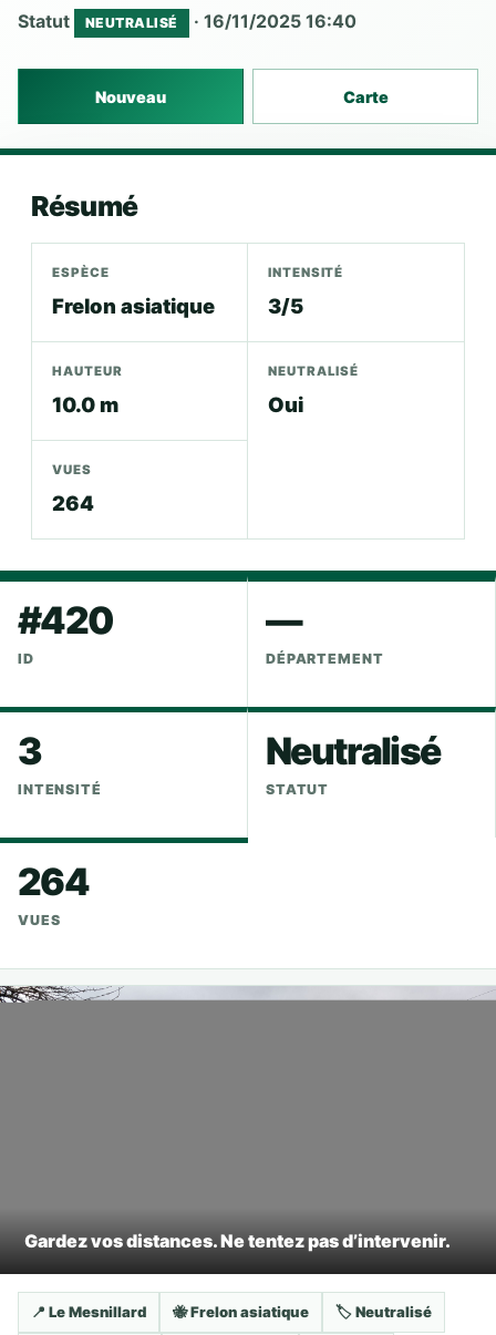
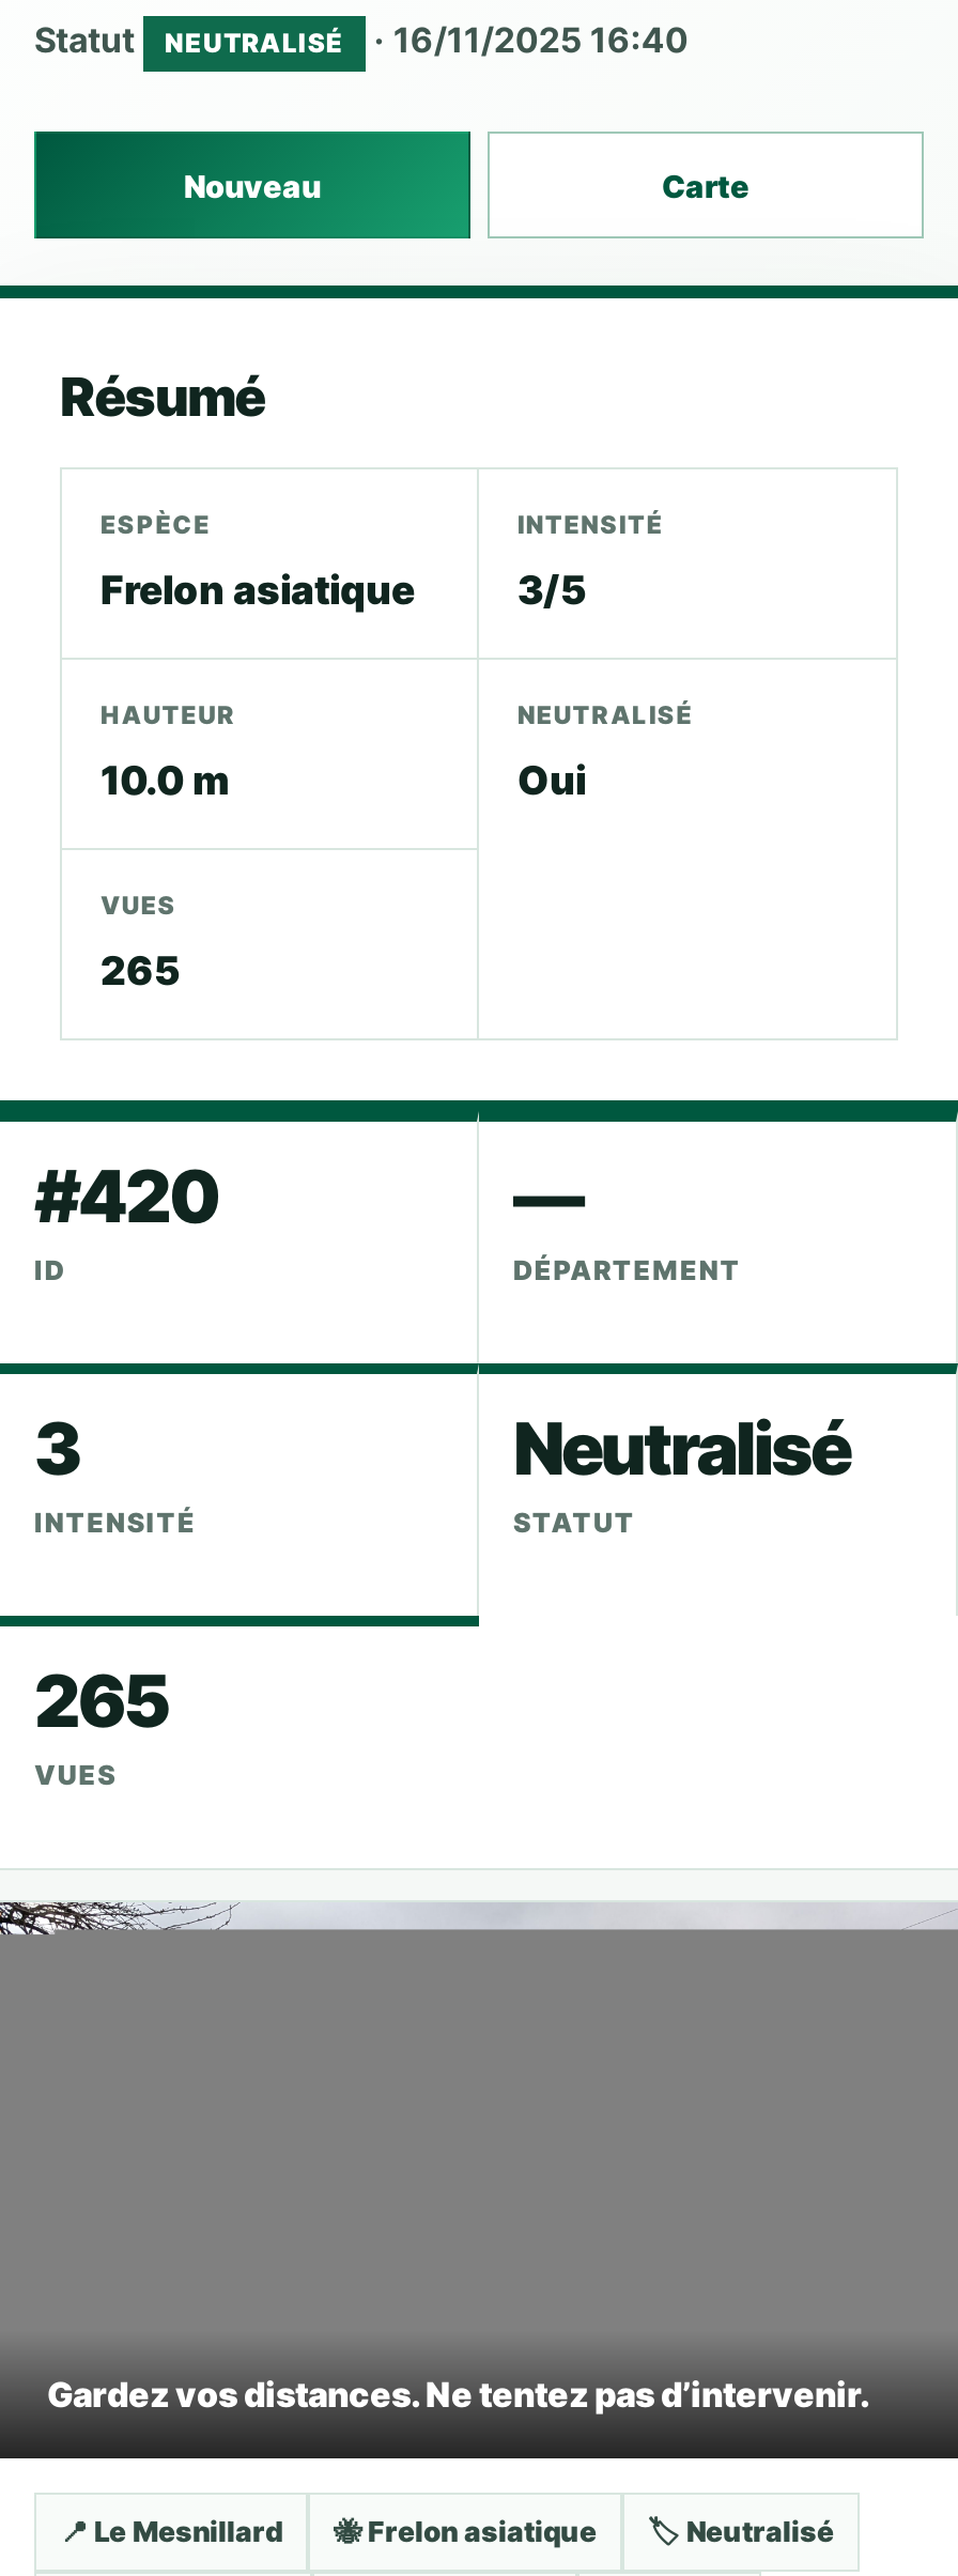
- 264
+ 265

- 264
+ 265
